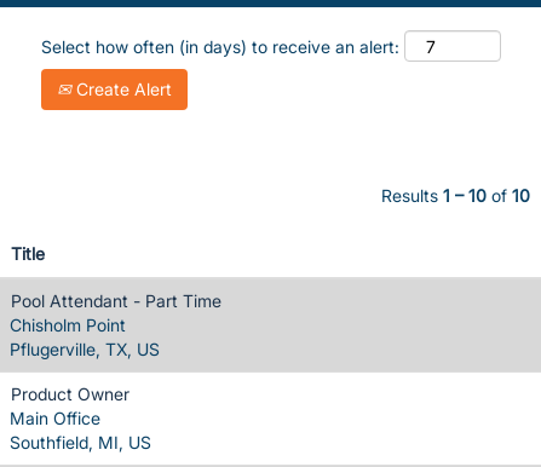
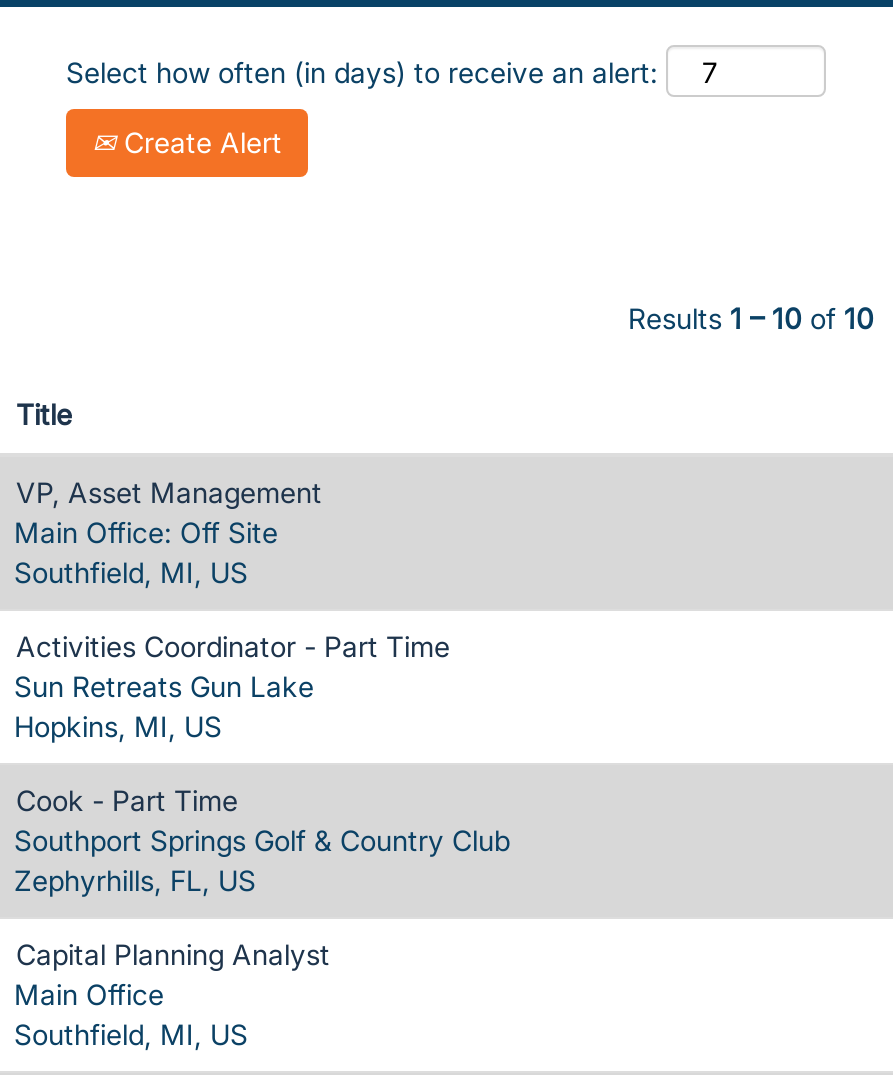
- Pool Attendant - Part Time
- Chisholm Point
- Pflugerville, TX, US
- Product Owner
+ VP, Asset Management
+ Main Office: Off Site
+ Southfield, MI, US
+ Activities Coordinator - Part Time
+ Sun Retreats Gun Lake
+ Hopkins, MI, US
+ Cook - Part Time
+ Southport Springs Golf & Country Club
+ Zephyrhills, FL, US
+ Capital Planning Analyst
